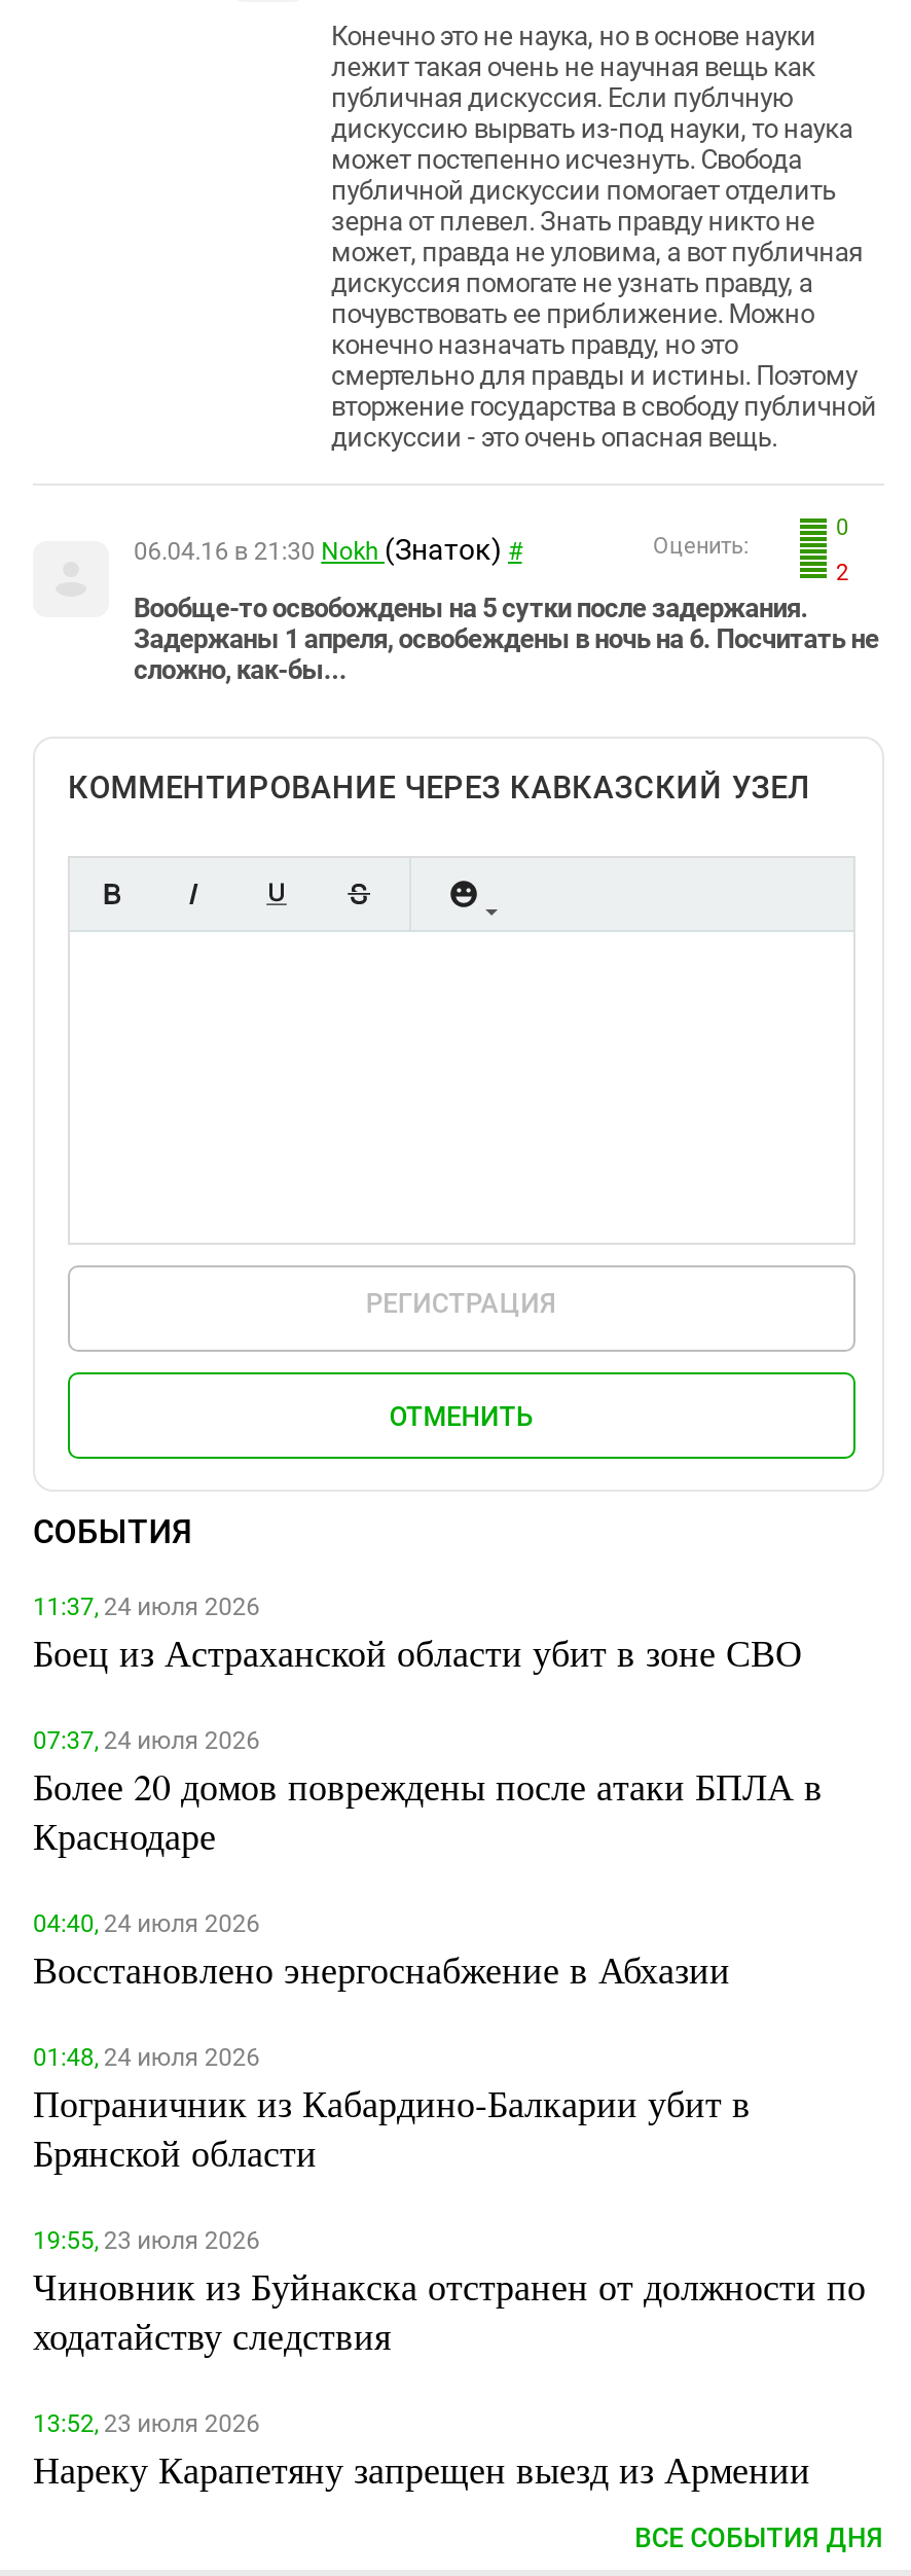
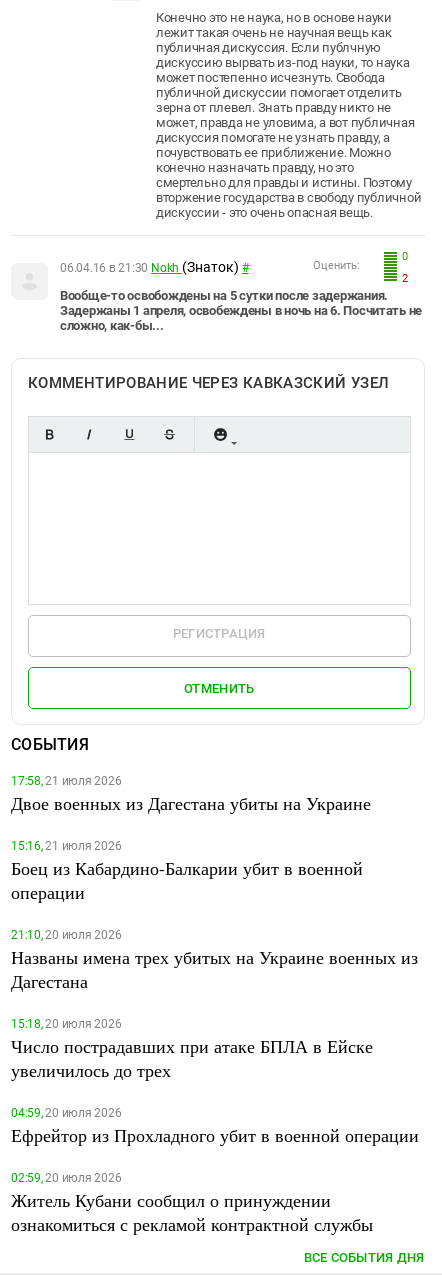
- 11:37, 24 июля 2026
- Боец из Астраханской области убит в зоне СВО
+ 17:58, 21 июля 2026
+ Двое военных из Дагестана убиты на Украине

- 07:37, 24 июля 2026
- Более 20 домов повреждены после атаки БПЛА в
- Краснодаре
+ 15:16, 21 июля 2026
+ Боец из Кабардино-Балкарии убит в военной
+ операции

- 04:40, 24 июля 2026
- Восстановлено энергоснабжение в Абхазии
+ 21:10, 20 июля 2026
+ Названы имена трех убитых на Украине военных из
+ Дагестана

- 01:48, 24 июля 2026
- Пограничник из Кабардино-Балкарии убит в
- Брянской области
+ 15:18, 20 июля 2026
+ Число пострадавших при атаке БПЛА в Ейске
+ увеличилось до трех

- 19:55, 23 июля 2026
- Чиновник из Буйнакска отстранен от должности по
- ходатайству следствия
+ 04:59, 20 июля 2026
+ Ефрейтор из Прохладного убит в военной операции

- 13:52, 23 июля 2026
- Нареку Карапетяну запрещен выезд из Армении
+ 02:59, 20 июля 2026
+ Житель Кубани сообщил о принуждении
+ ознакомиться с рекламой контрактной службы
